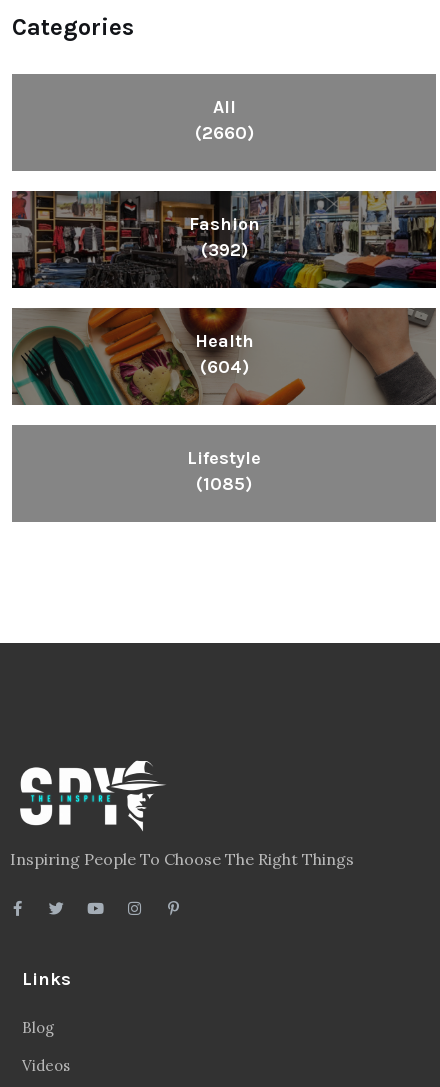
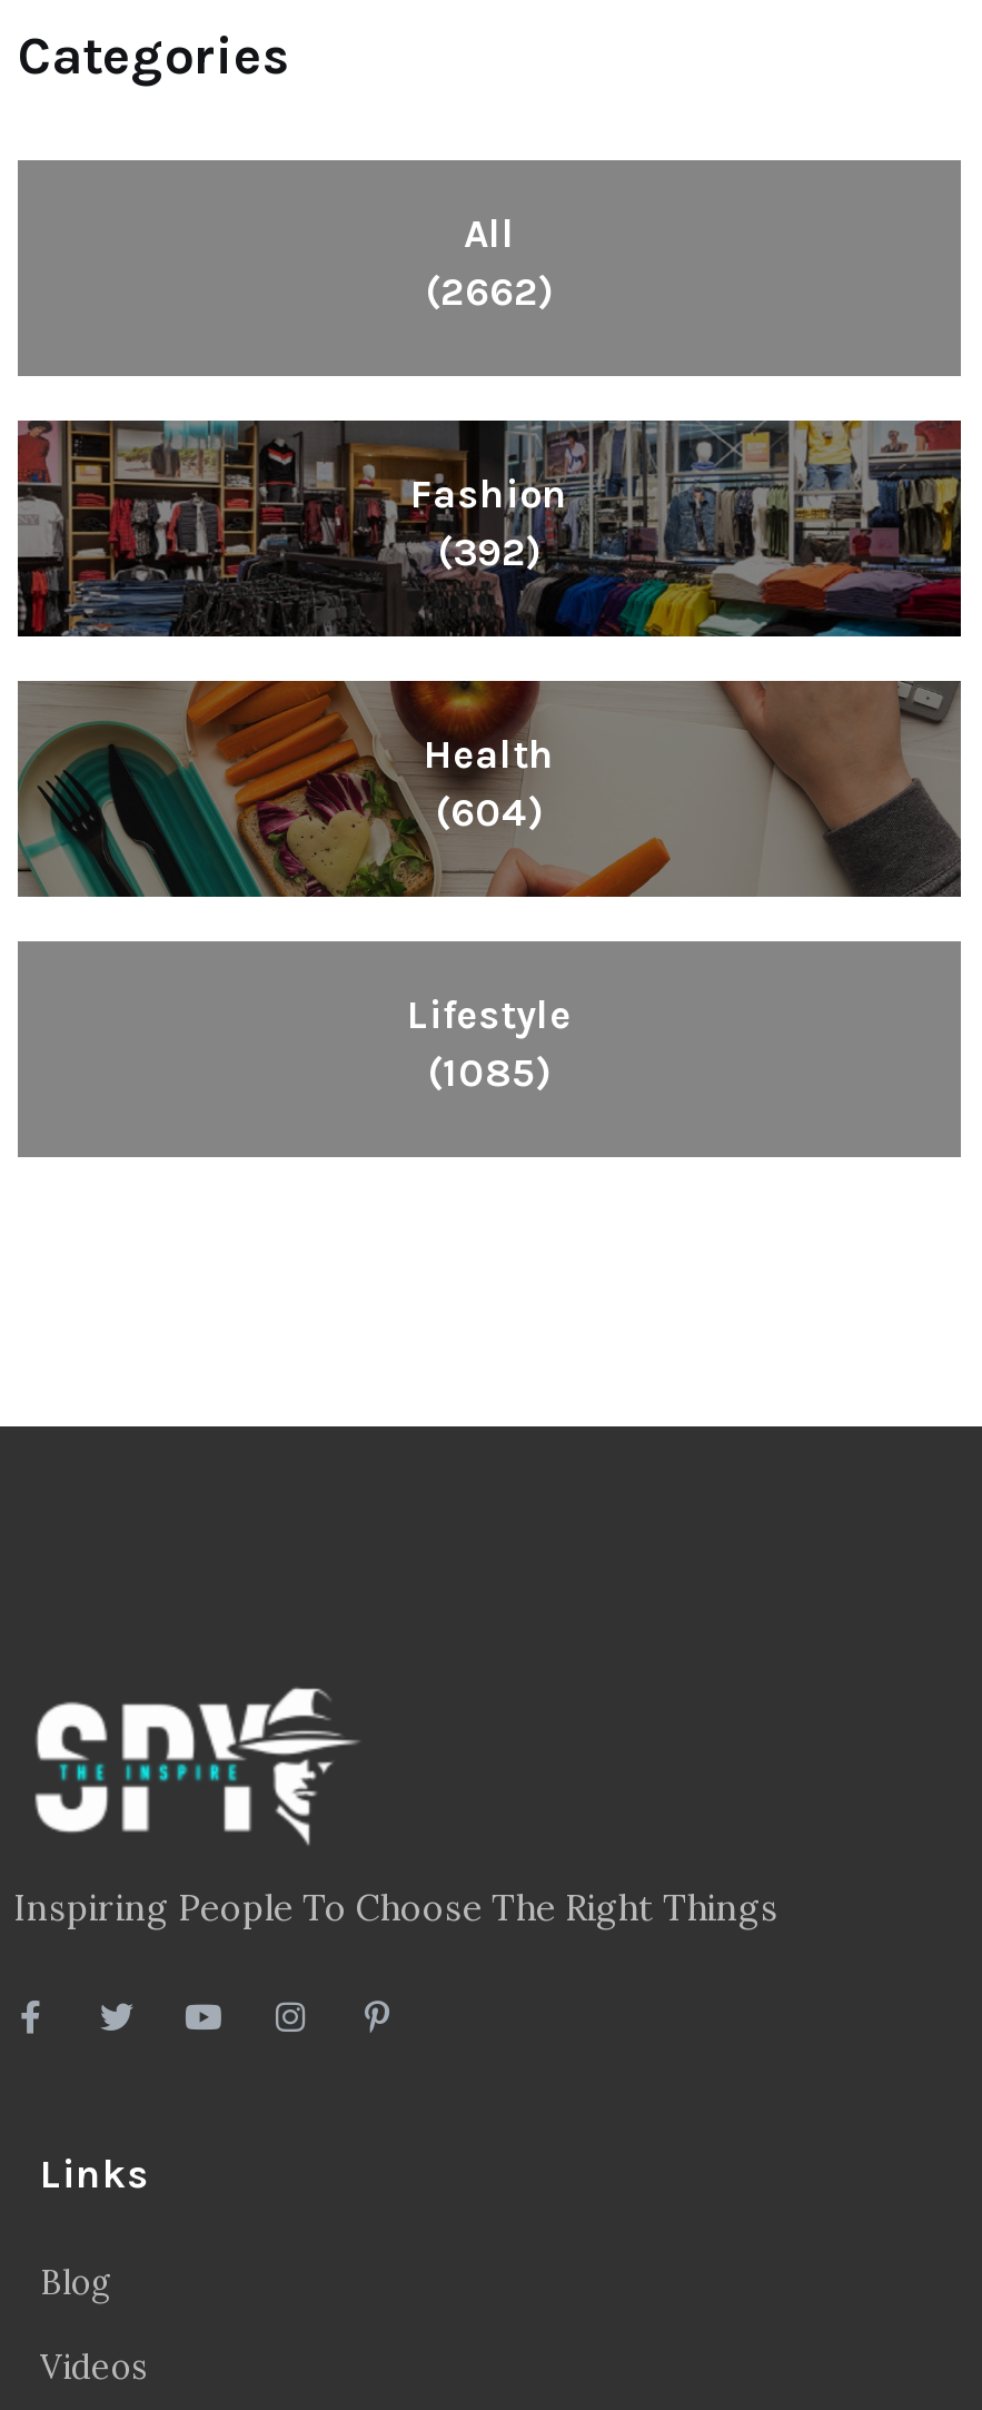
- (2660)
+ (2662)
